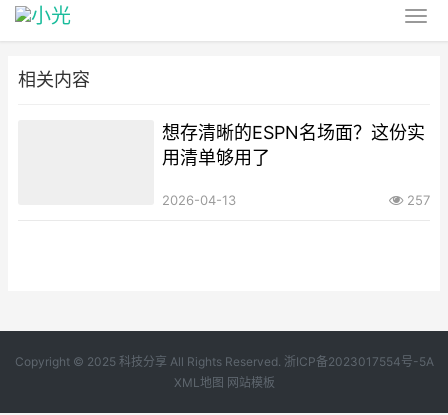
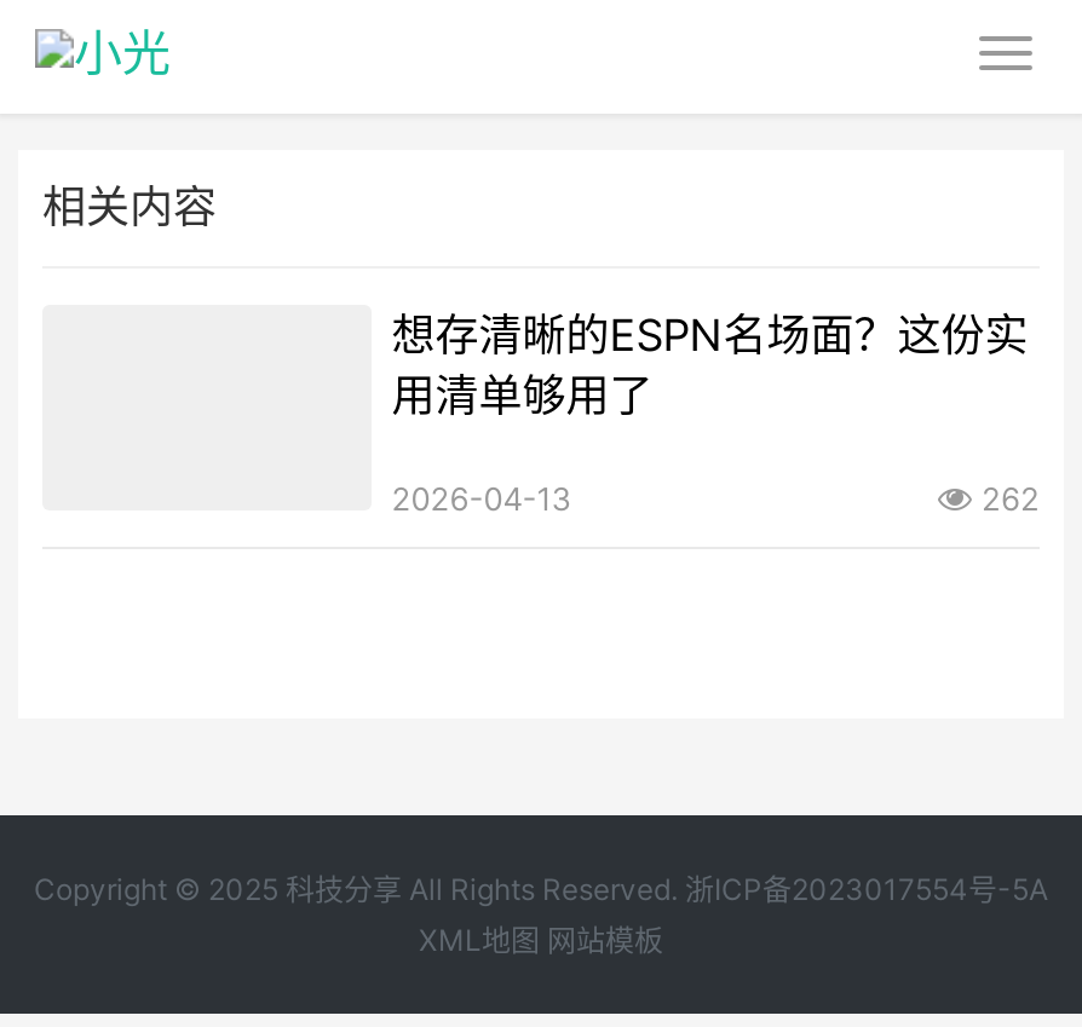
- 257
+ 262
